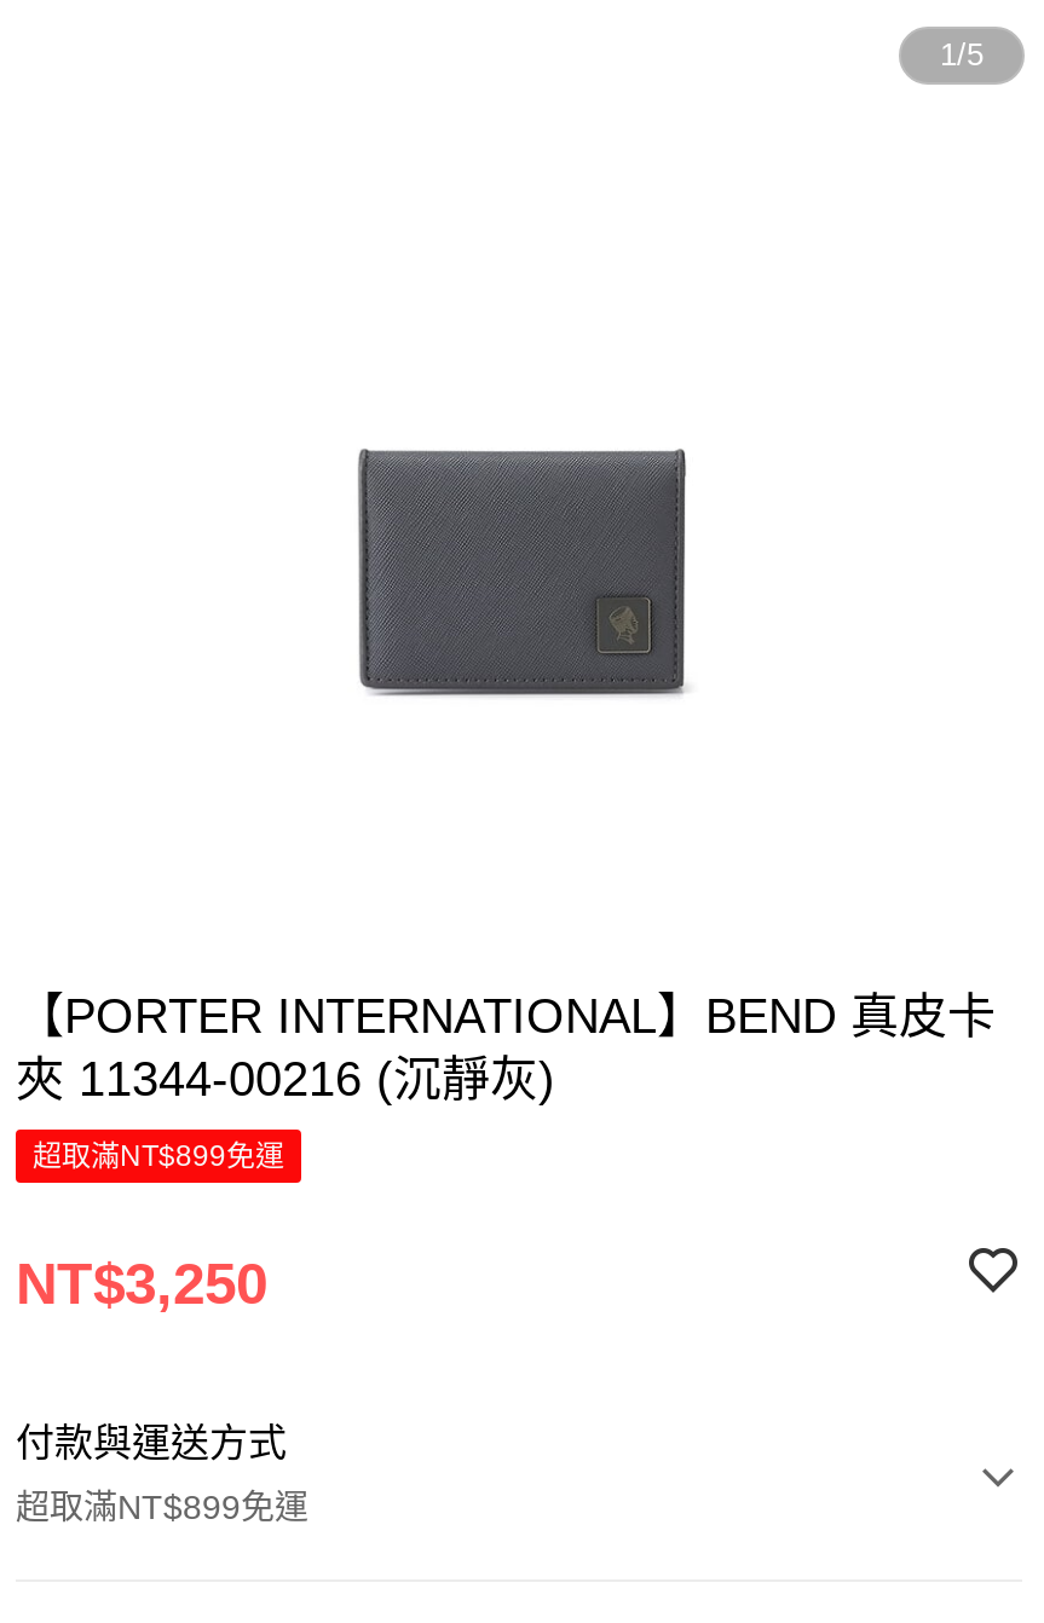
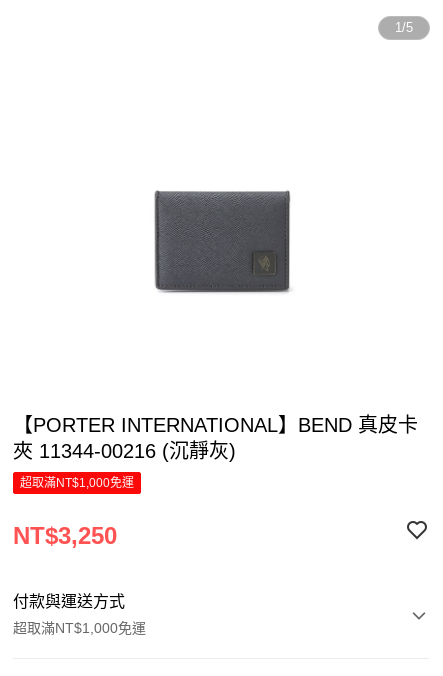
- 超取滿NT$899免運
+ 超取滿NT$1,000免運

- 超取滿NT$899免運
+ 超取滿NT$1,000免運
